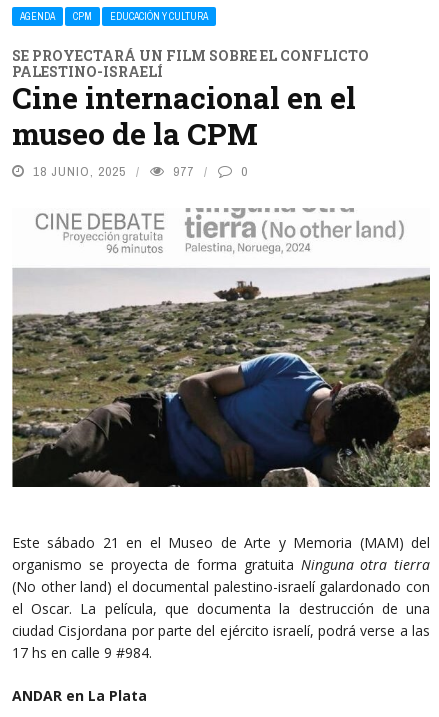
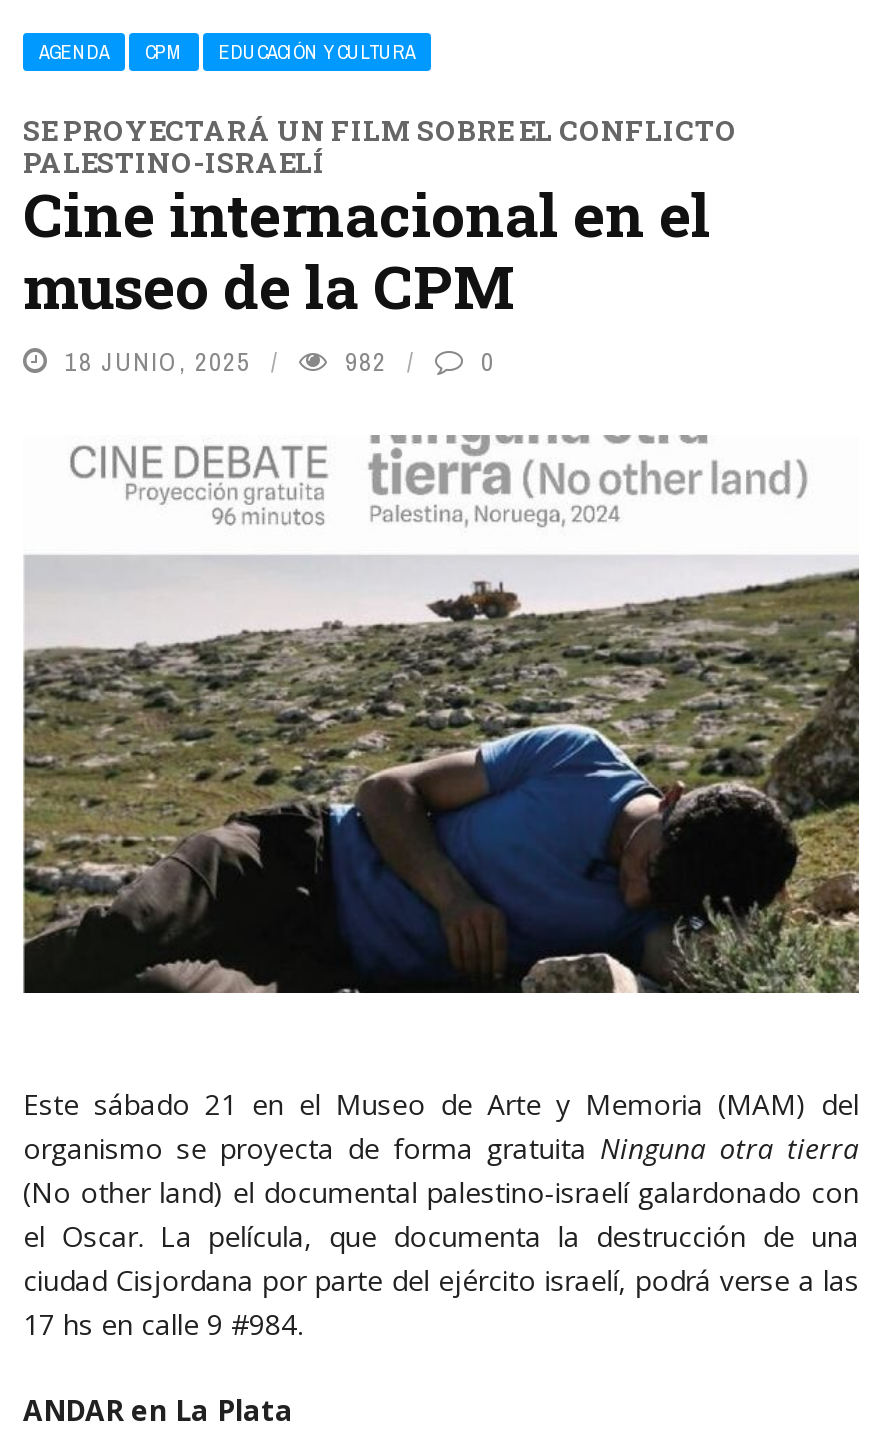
- 977
+ 982
